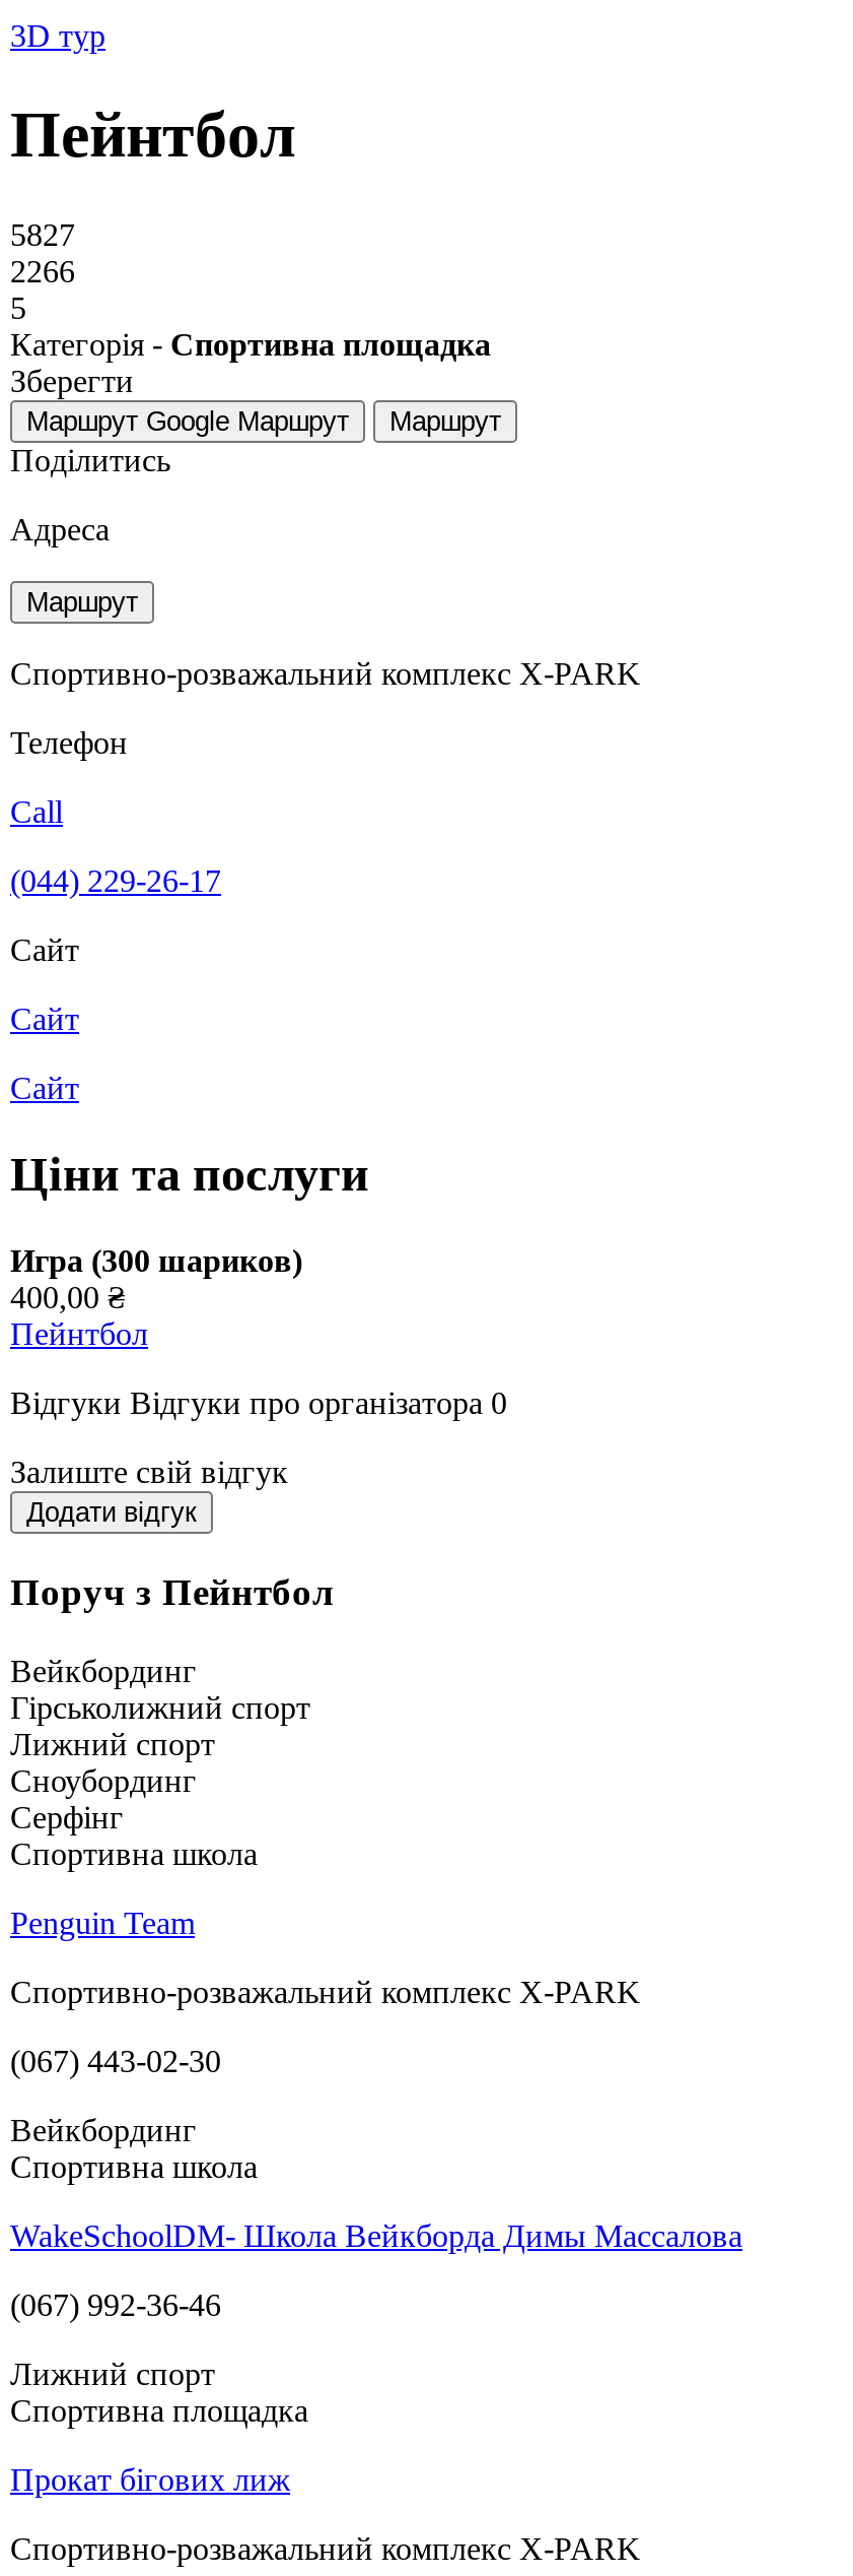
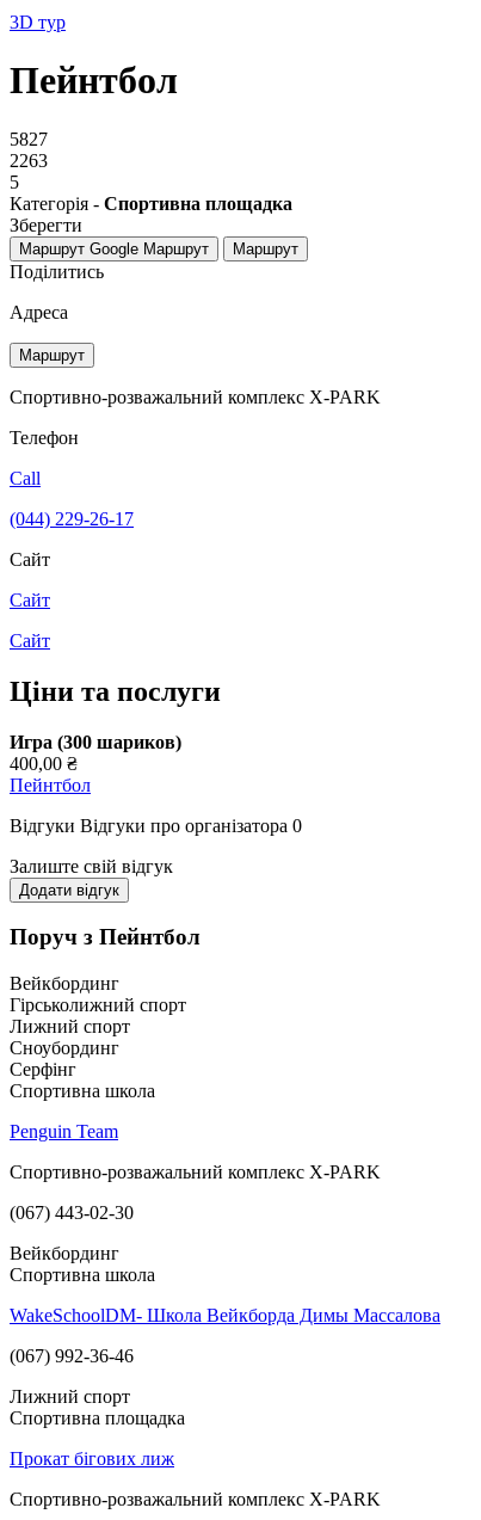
- 2266
+ 2263
